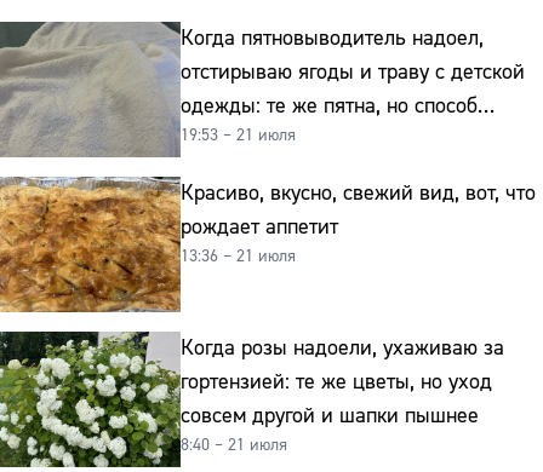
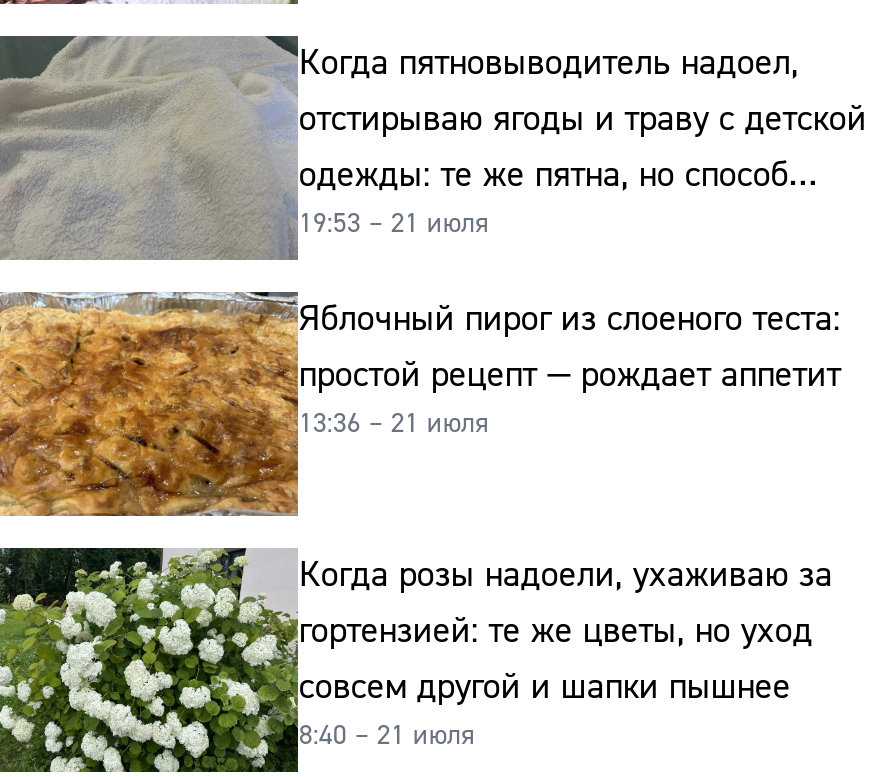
- Красиво, вкусно, свежий вид, вот, что
- рождает аппетит
+ Яблочный пирог из слоеного теста:
+ простой рецепт — рождает аппетит
